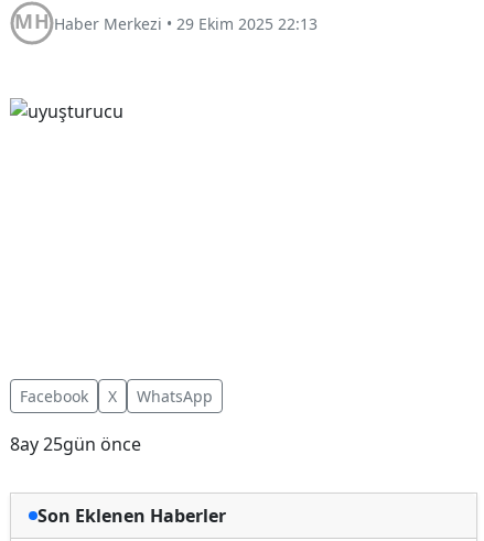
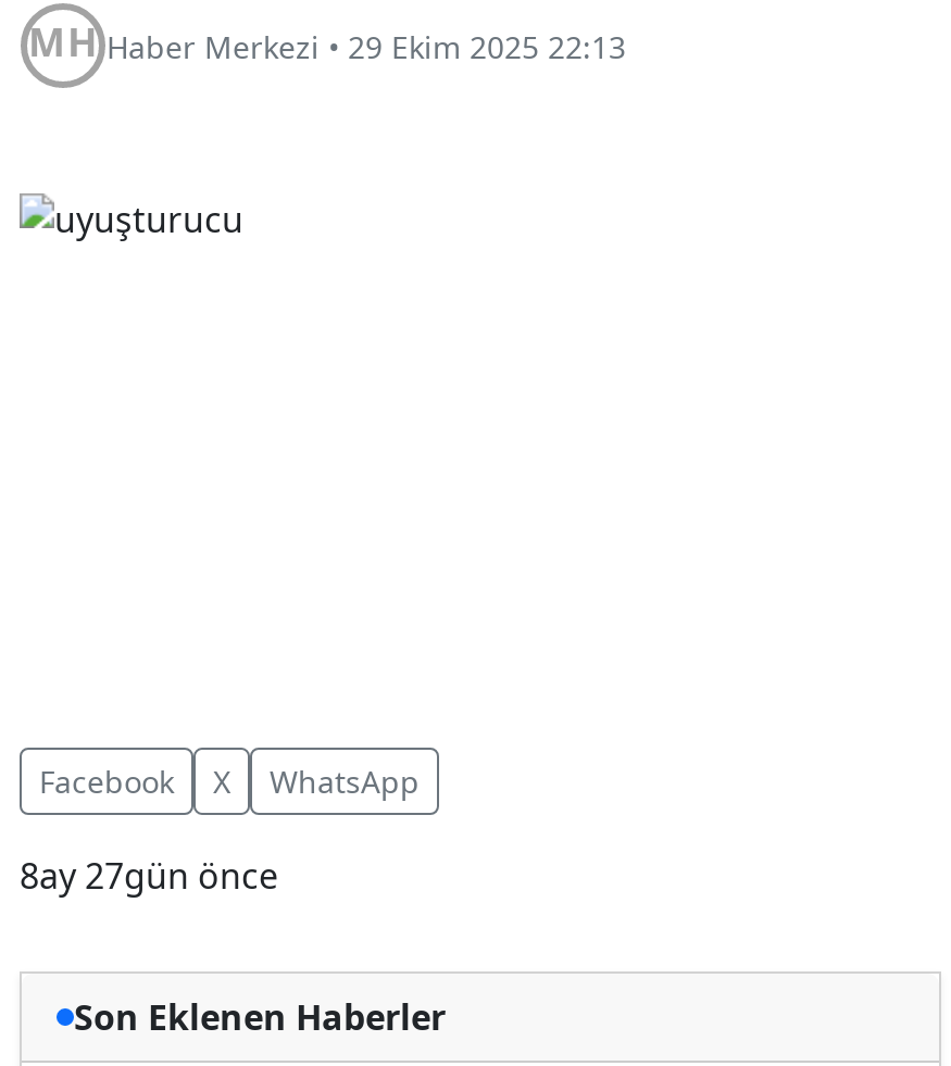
- 8ay 25gün önce
+ 8ay 27gün önce
